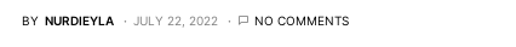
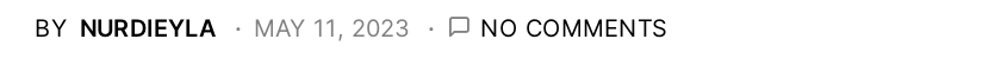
- BY NURDIEYLA JULY 22, 2022
+ BY NURDIEYLA MAY 11, 2023
